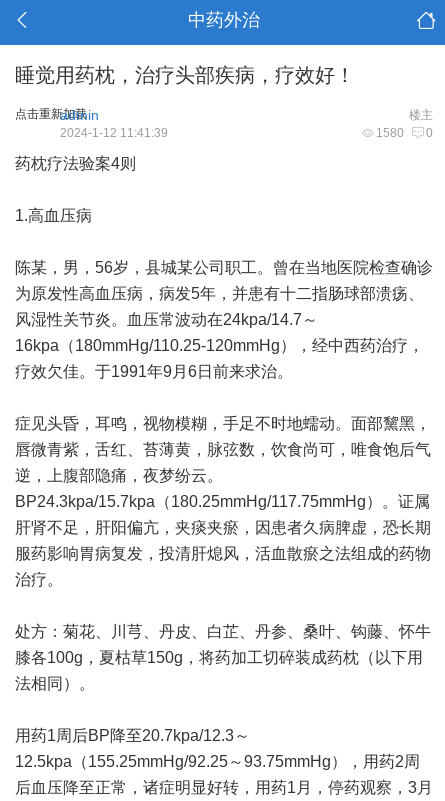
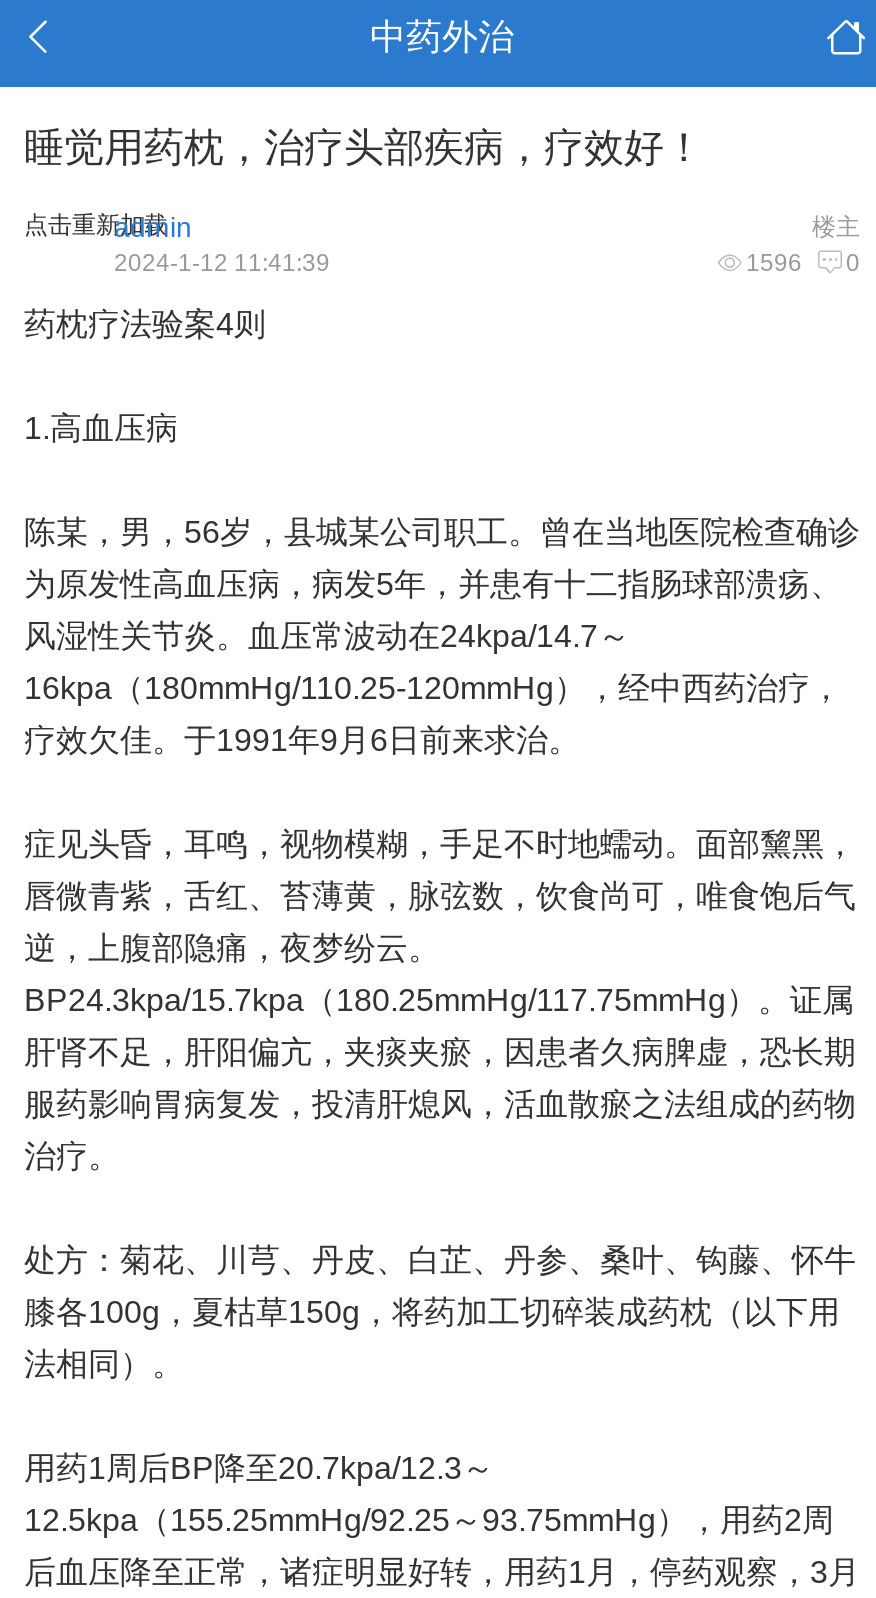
- 1580 0
+ 1596 0
